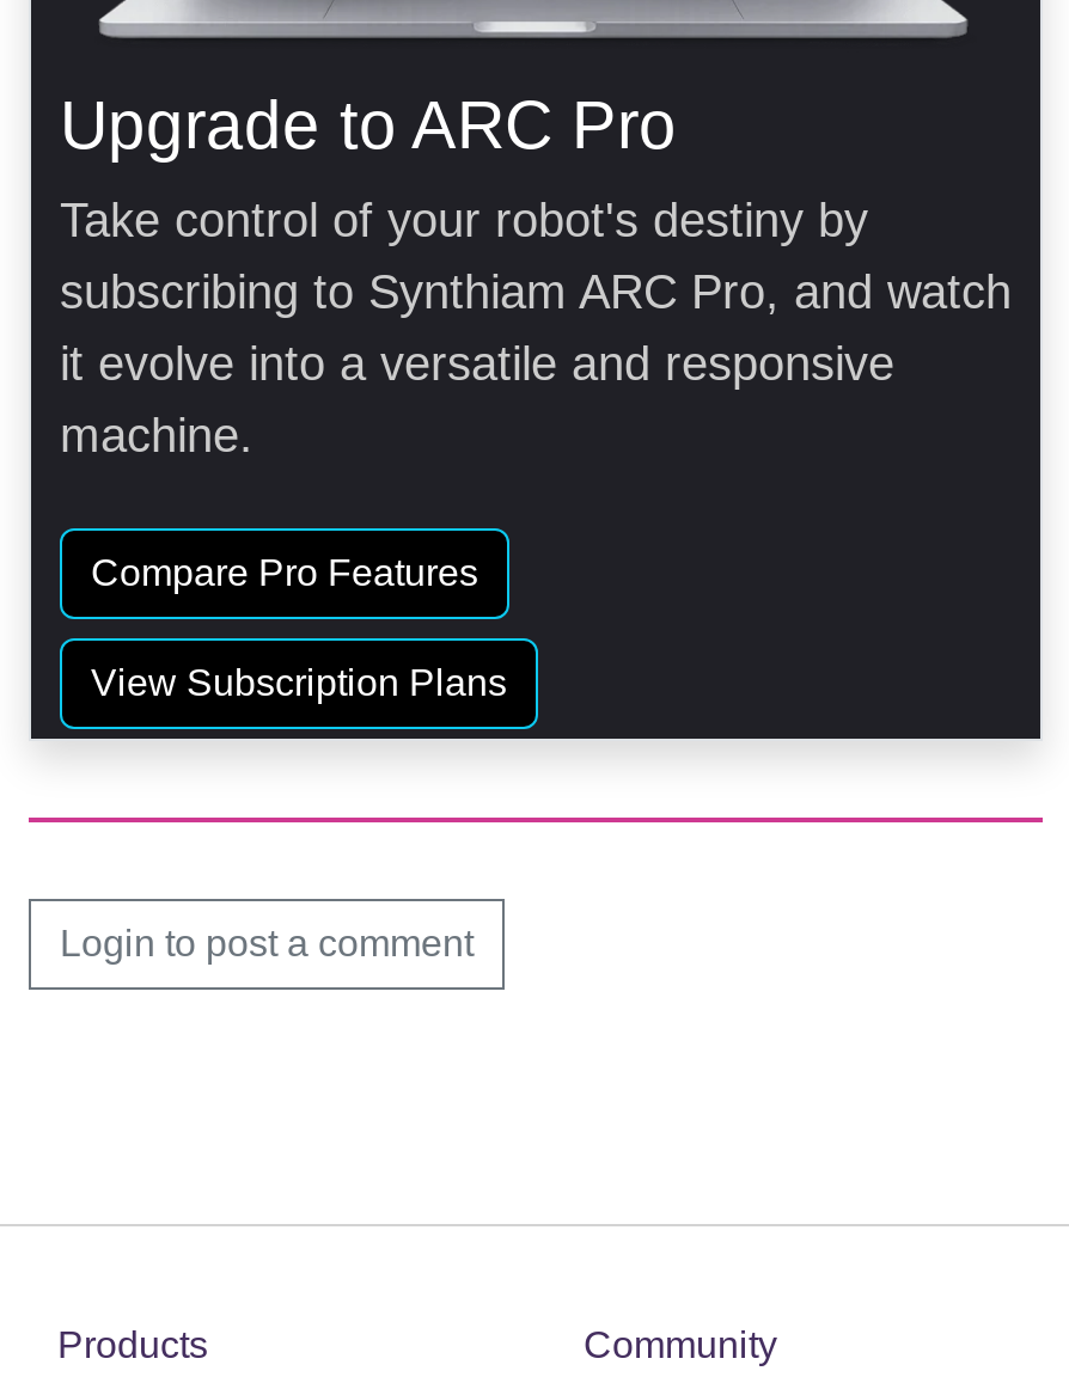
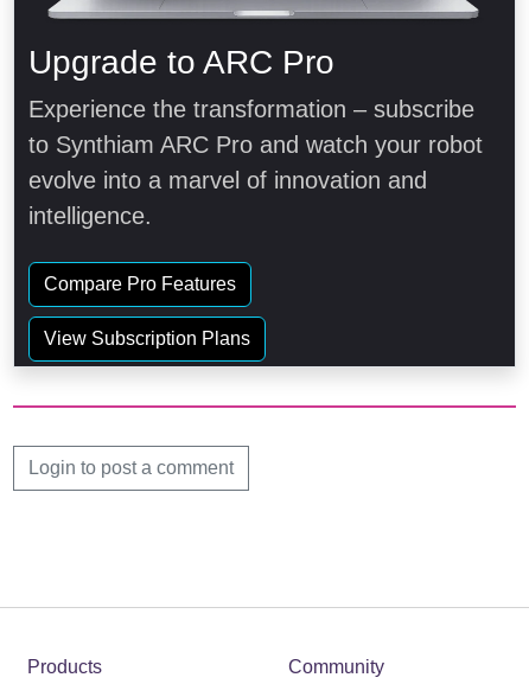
- Take control of your robot's destiny by
- subscribing to Synthiam ARC Pro, and watch
- it evolve into a versatile and responsive
- machine.
+ Experience the transformation – subscribe
+ to Synthiam ARC Pro and watch your robot
+ evolve into a marvel of innovation and
+ intelligence.
